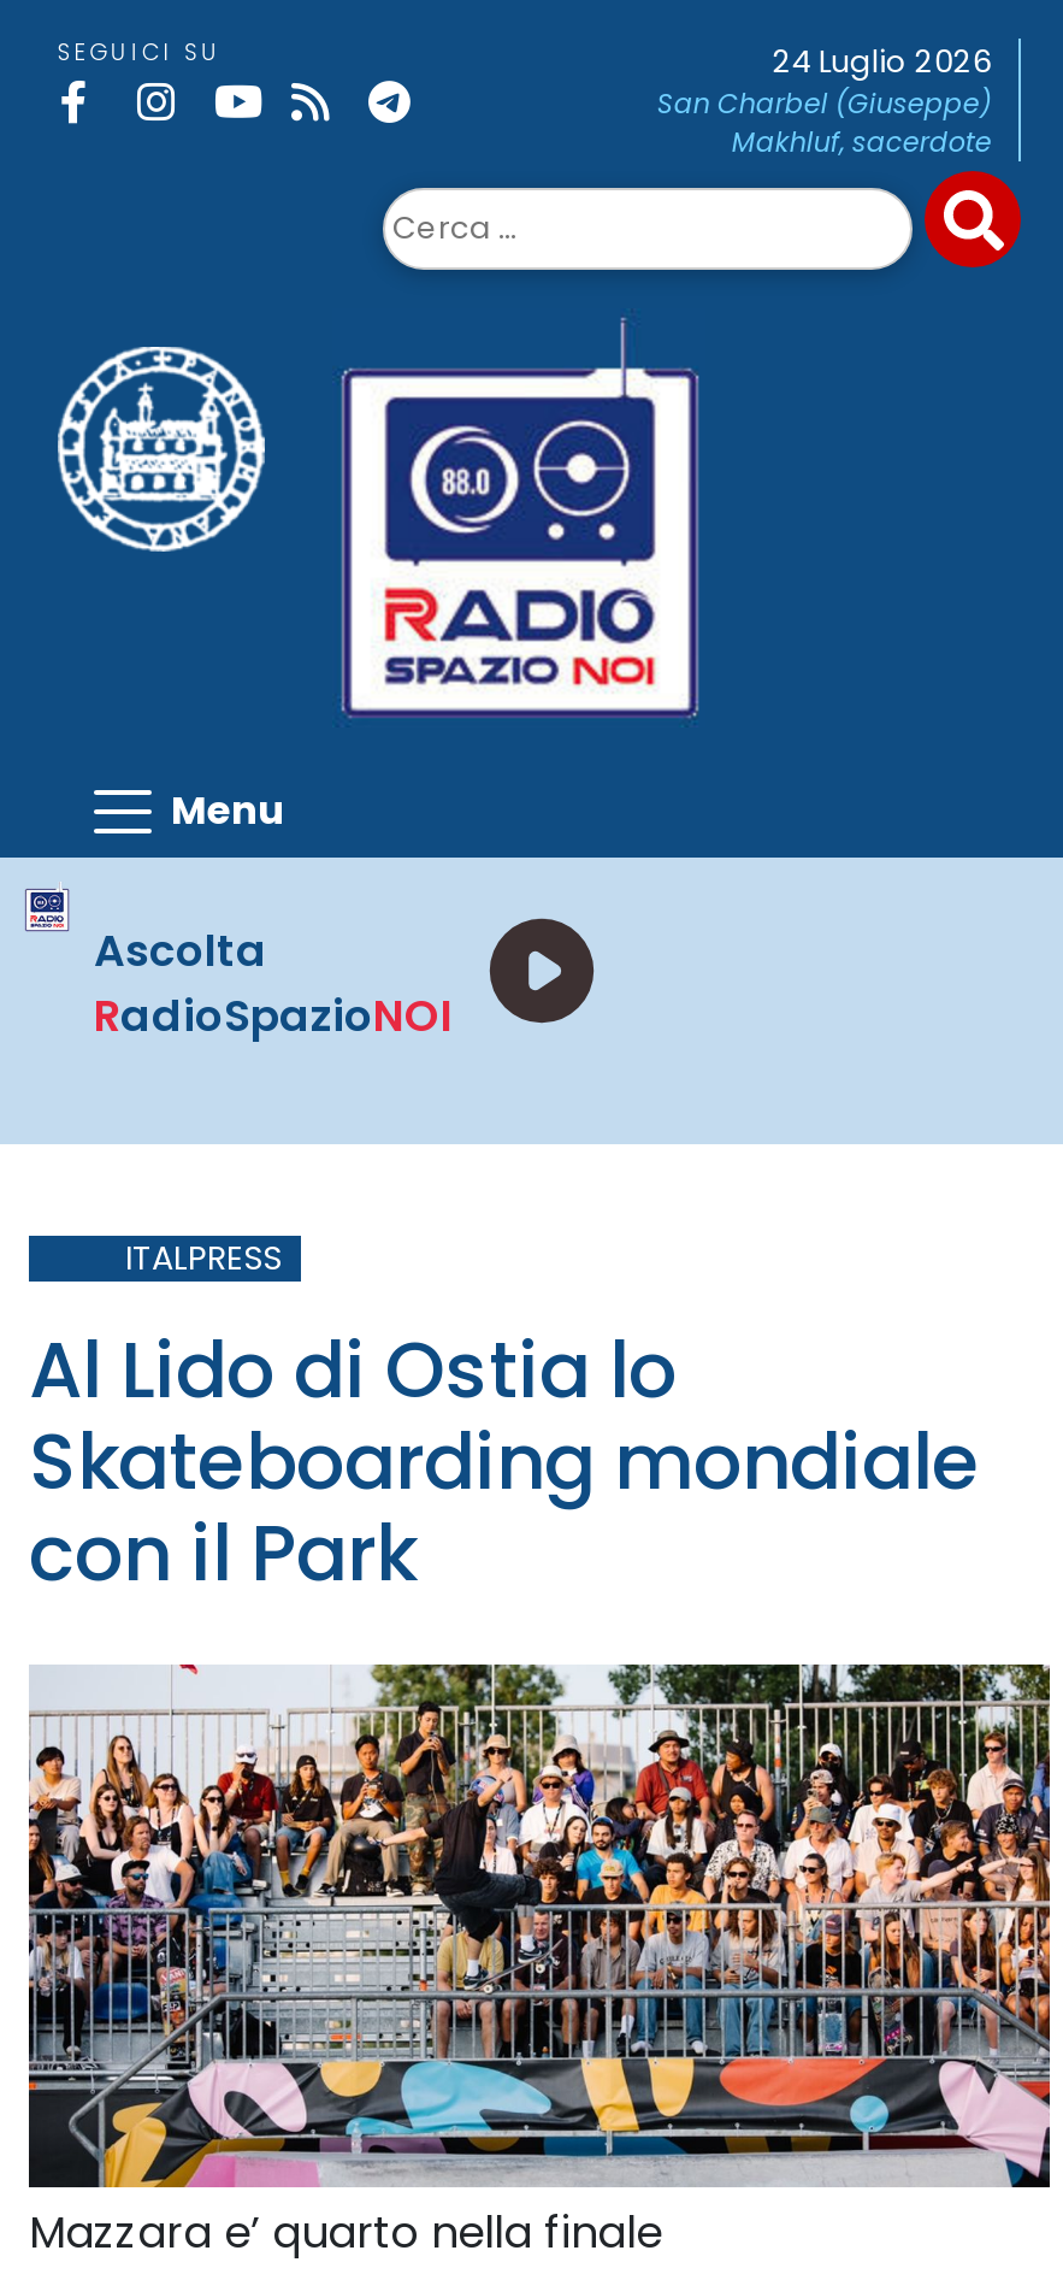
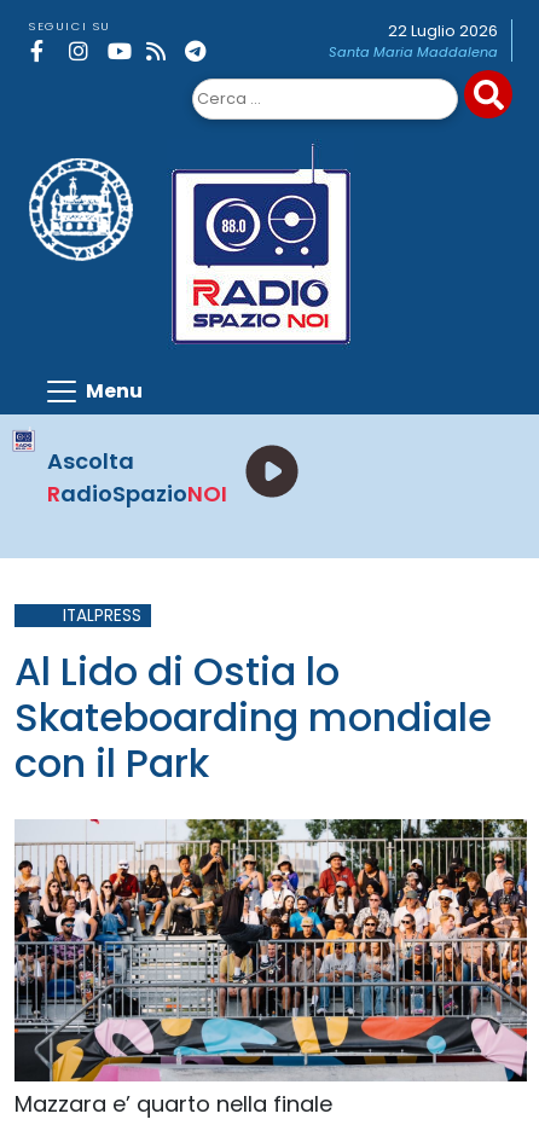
- 24 Luglio 2026
- San Charbel (Giuseppe)
- Makhluf, sacerdote
+ 22 Luglio 2026
+ Santa Maria Maddalena
